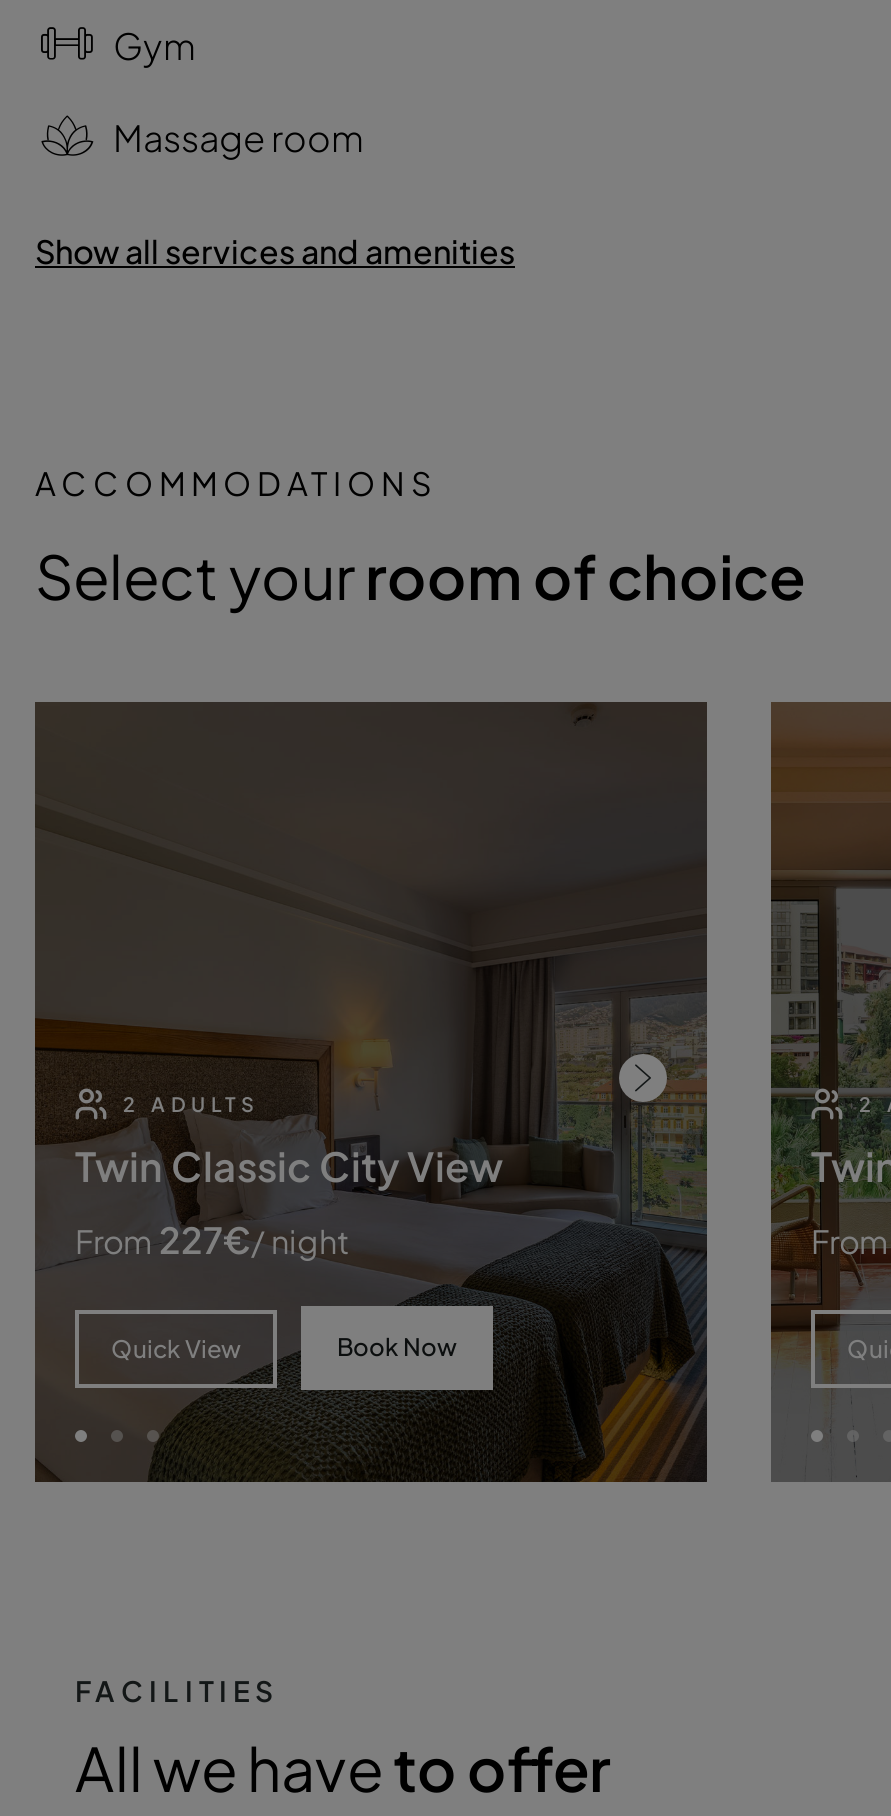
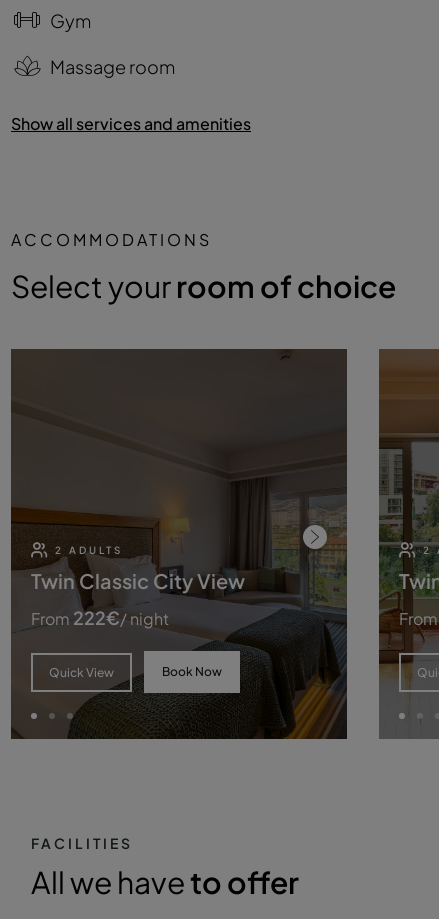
- From 227€/ night
+ From 222€/ night
